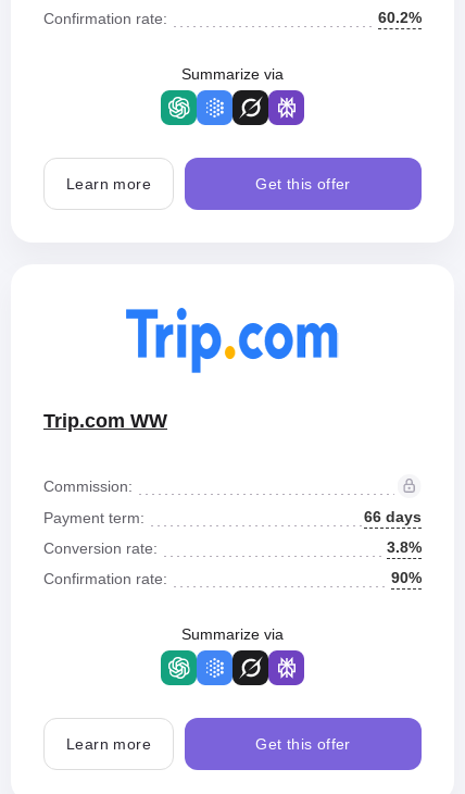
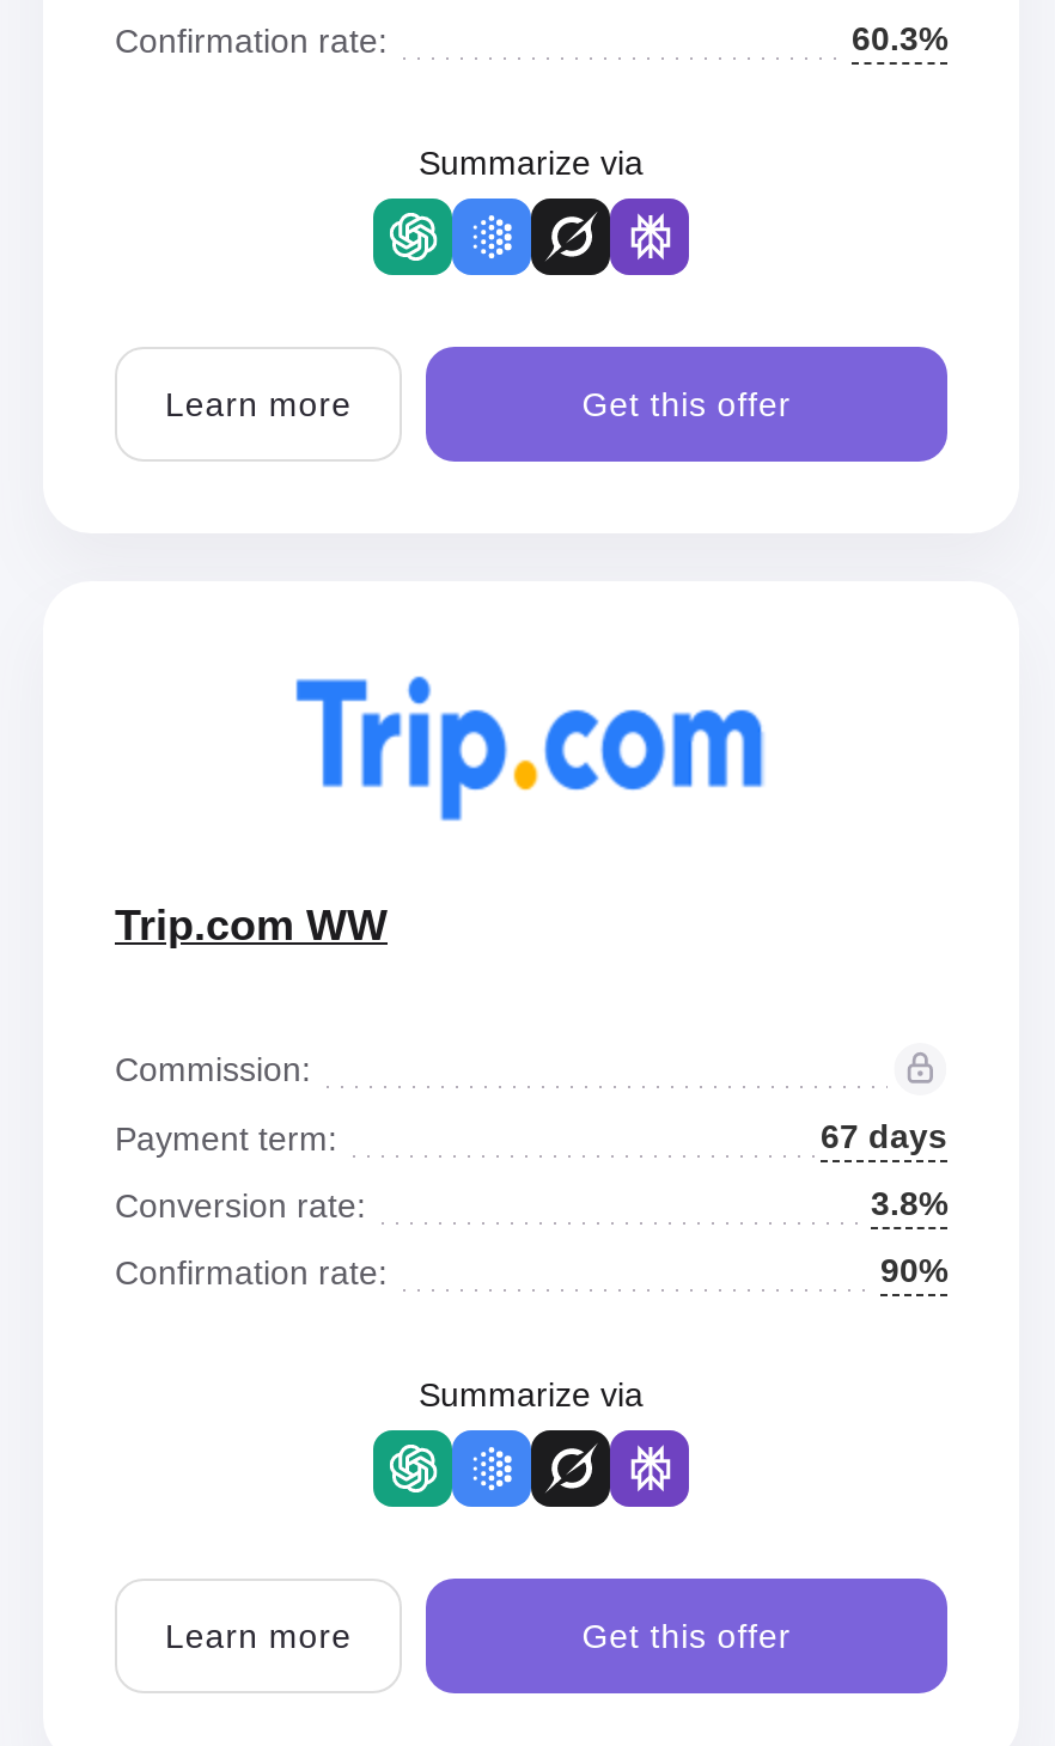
- 60.2%
+ 60.3%

- 66 days
+ 67 days
